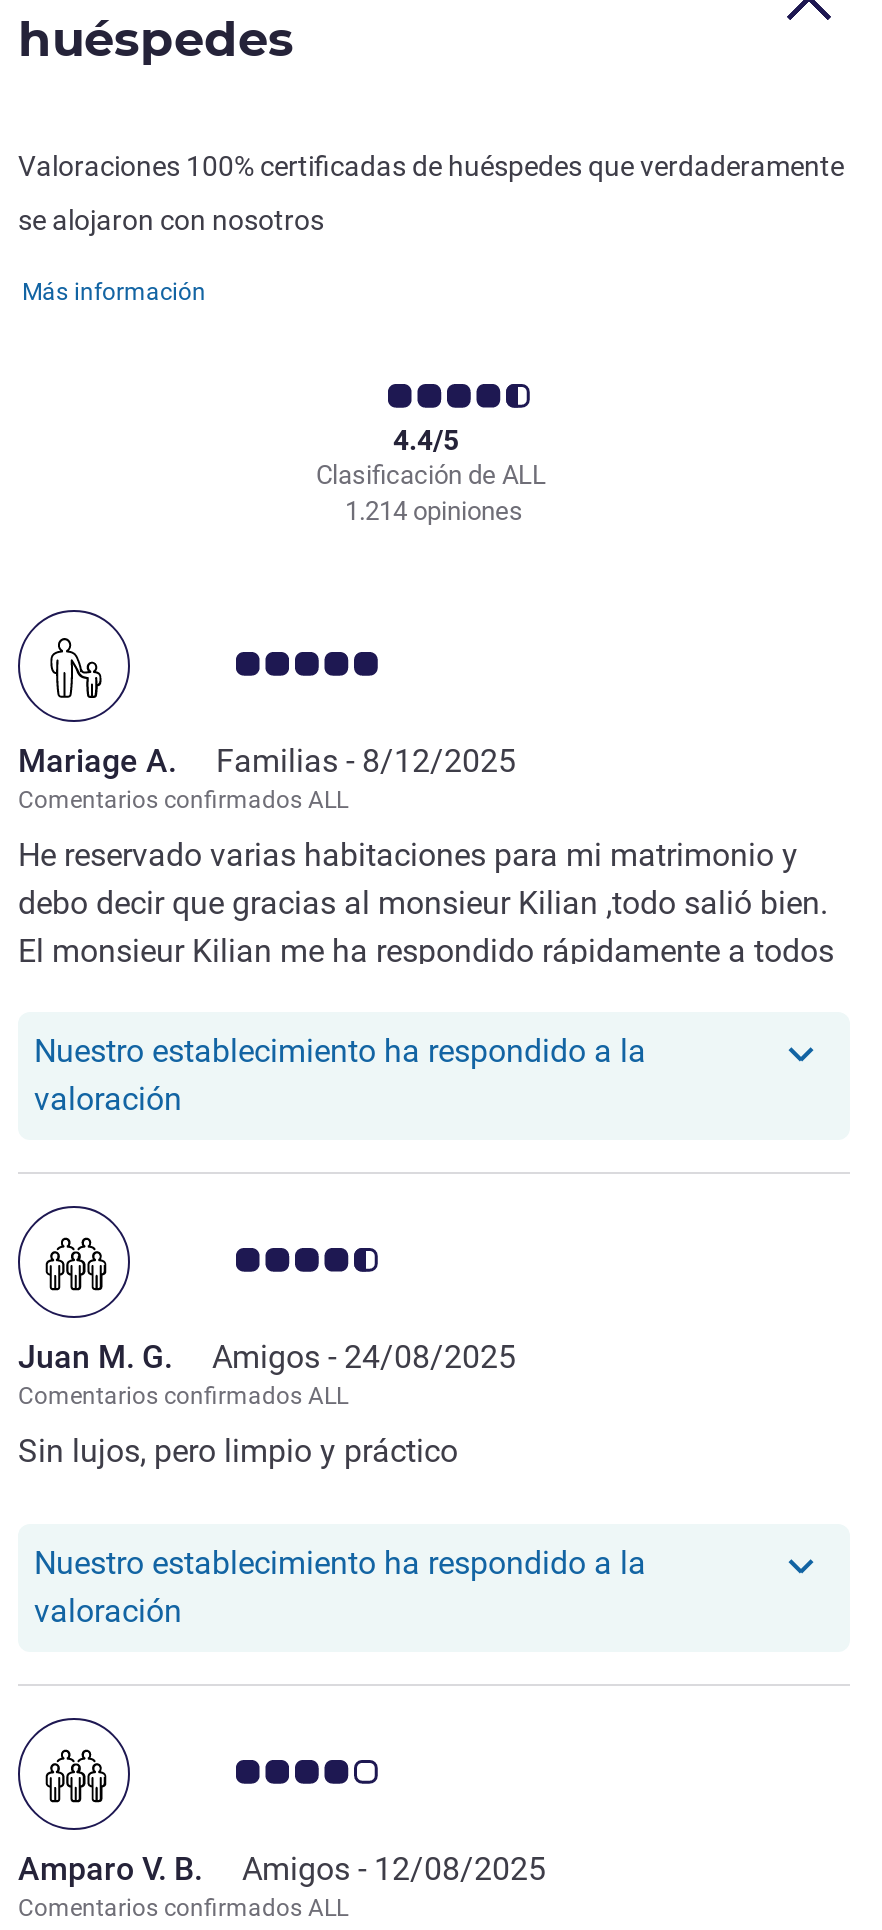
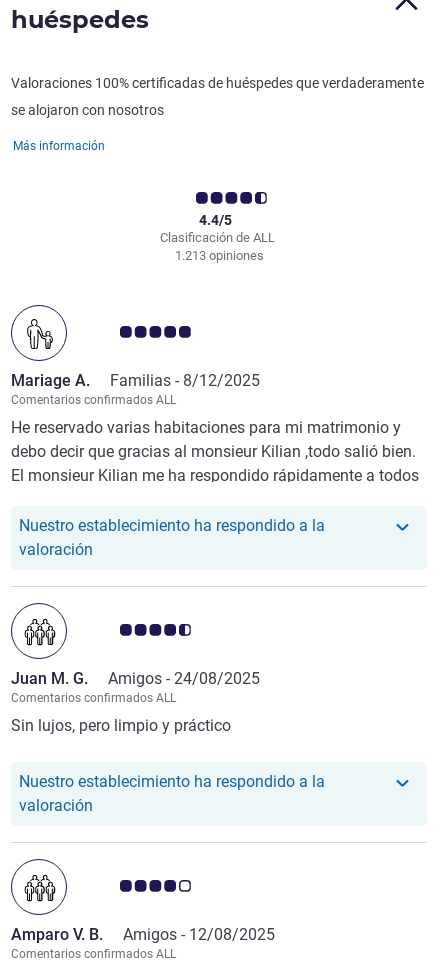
- 1.214 opiniones
+ 1.213 opiniones
